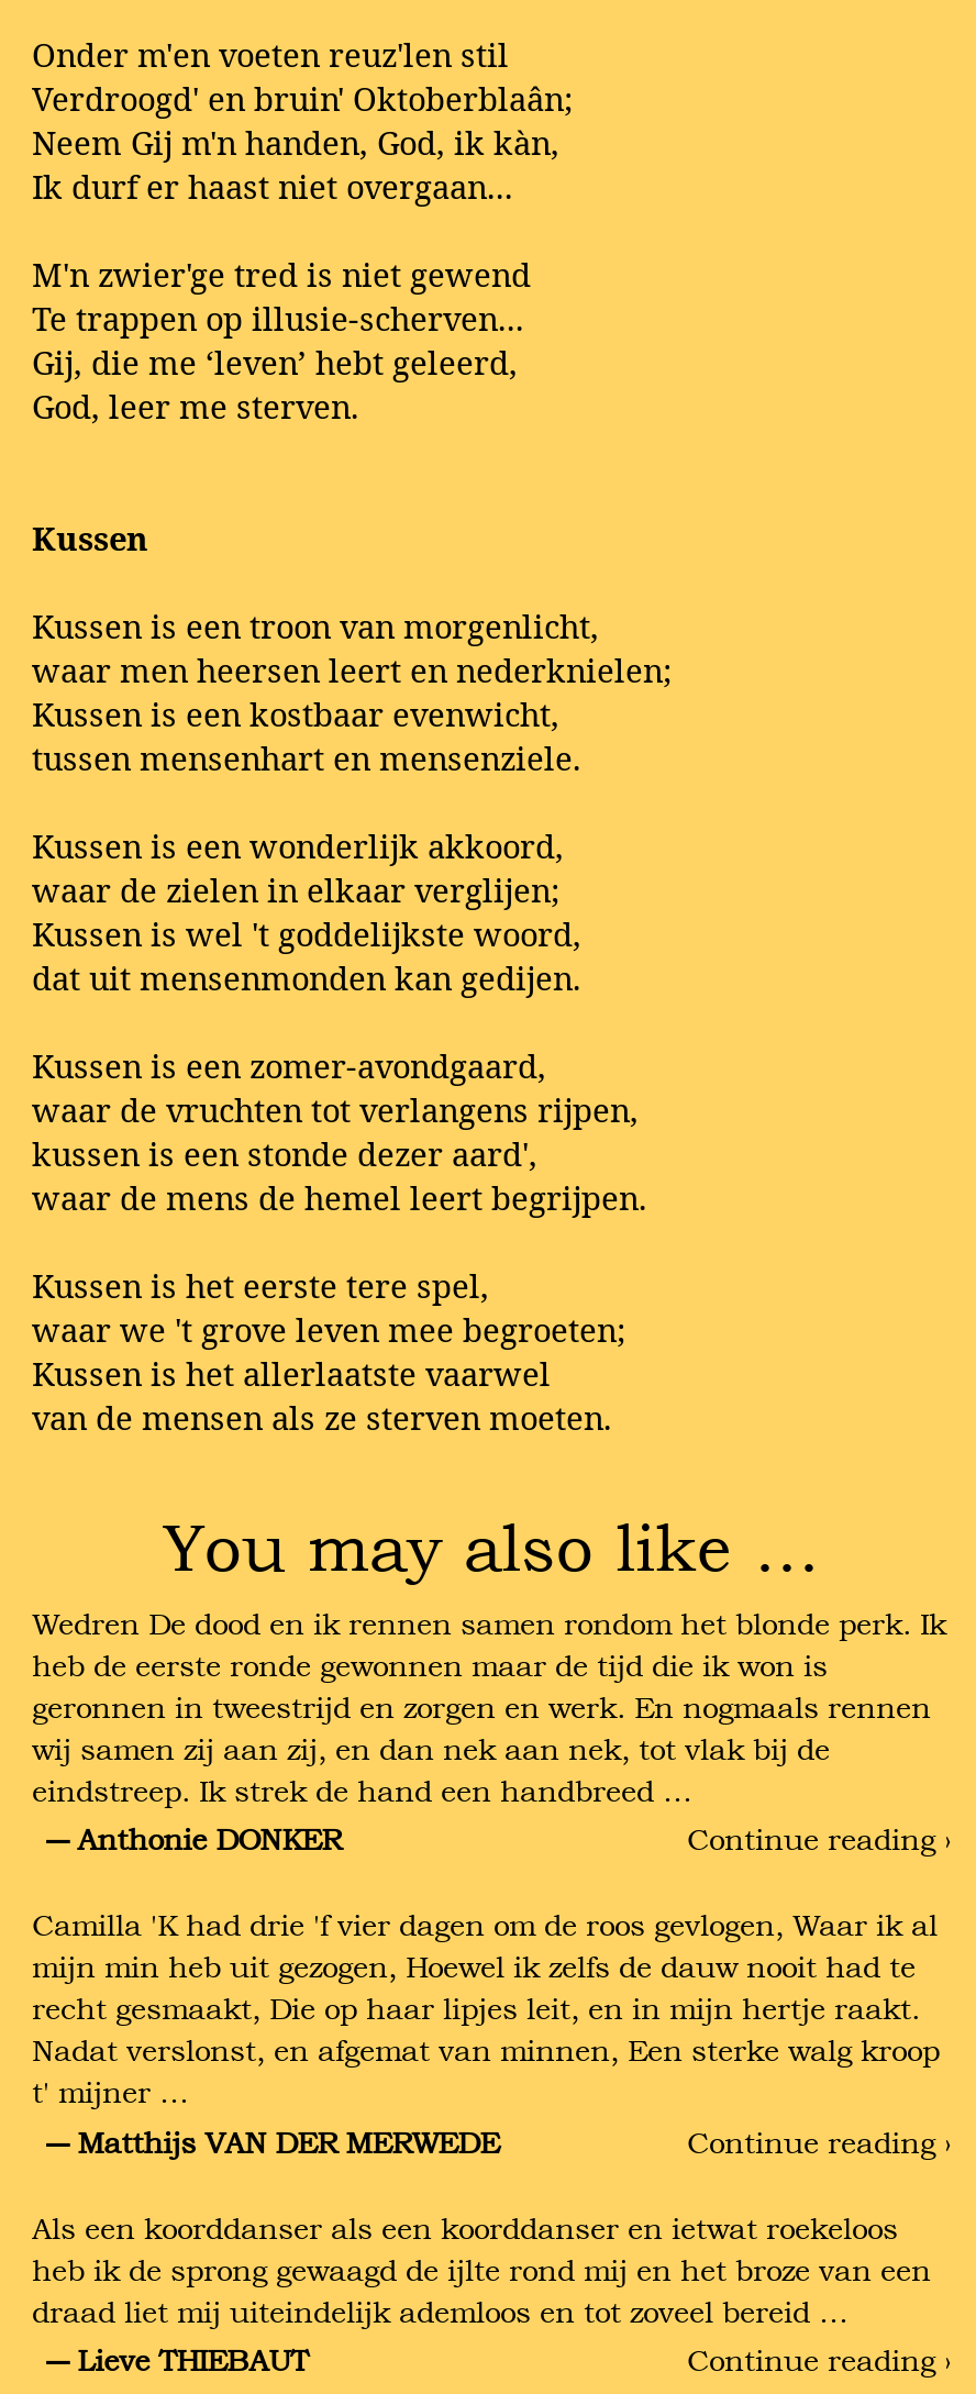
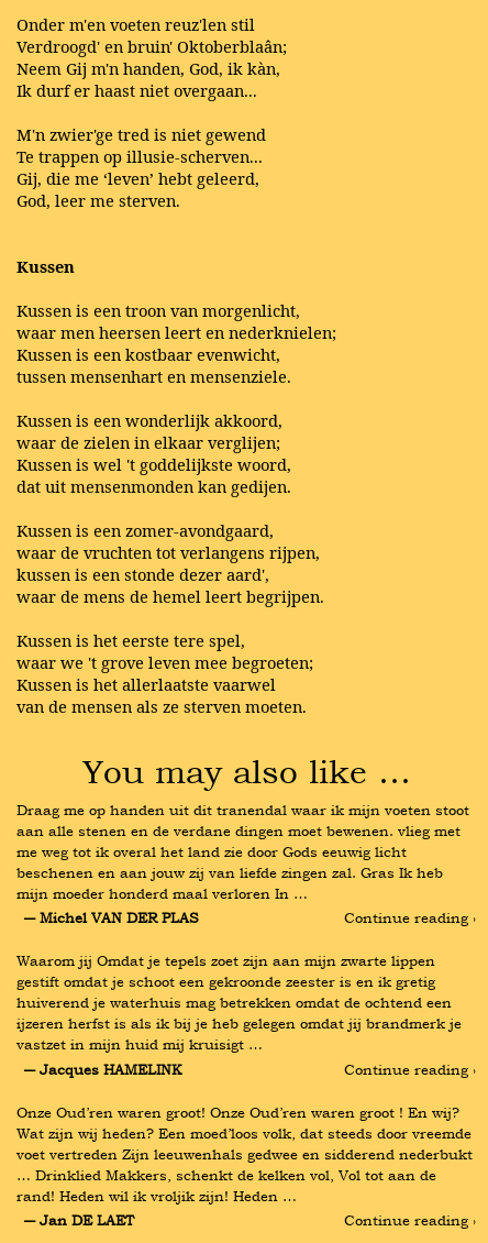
- Wedren De dood en ik rennen samen rondom het blonde perk. Ik
- heb de eerste ronde gewonnen maar de tijd die ik won is
- geronnen in tweestrijd en zorgen en werk. En nogmaals rennen
- wij samen zij aan zij, en dan nek aan nek, tot vlak bij de
- eindstreep. Ik strek de hand een handbreed …
- ― Anthonie DONKER
+ Draag me op handen uit dit tranendal waar ik mijn voeten stoot
+ aan alle stenen en de verdane dingen moet bewenen. vlieg met
+ me weg tot ik overal het land zie door Gods eeuwig licht
+ beschenen en aan jouw zij van liefde zingen zal. Gras Ik heb
+ mijn moeder honderd maal verloren In …
+ ― Michel VAN DER PLAS

- Camilla 'K had drie 'f vier dagen om de roos gevlogen, Waar ik al
- mijn min heb uit gezogen, Hoewel ik zelfs de dauw nooit had te
- recht gesmaakt, Die op haar lipjes leit, en in mijn hertje raakt.
- Nadat verslonst, en afgemat van minnen, Een sterke walg kroop
- t' mijner …
- ― Matthijs VAN DER MERWEDE
+ Waarom jij Omdat je tepels zoet zijn aan mijn zwarte lippen
+ gestift omdat je schoot een gekroonde zeester is en ik gretig
+ huiverend je waterhuis mag betrekken omdat de ochtend een
+ ijzeren herfst is als ik bij je heb gelegen omdat jij brandmerk je
+ vastzet in mijn huid mij kruisigt …
+ ― Jacques HAMELINK

- Als een koorddanser als een koorddanser en ietwat roekeloos
- heb ik de sprong gewaagd de ijlte rond mij en het broze van een
- draad liet mij uiteindelijk ademloos en tot zoveel bereid …
- ― Lieve THIEBAUT
+ Onze Oud’ren waren groot! Onze Oud’ren waren groot ! En wij?
+ Wat zijn wij heden? Een moed’loos volk, dat steeds door vreemde
+ voet vertreden Zijn leeuwenhals gedwee en sidderend nederbukt
+ … Drinklied Makkers, schenkt de kelken vol, Vol tot aan de
+ rand! Heden wil ik vroljik zijn! Heden …
+ ― Jan DE LAET
